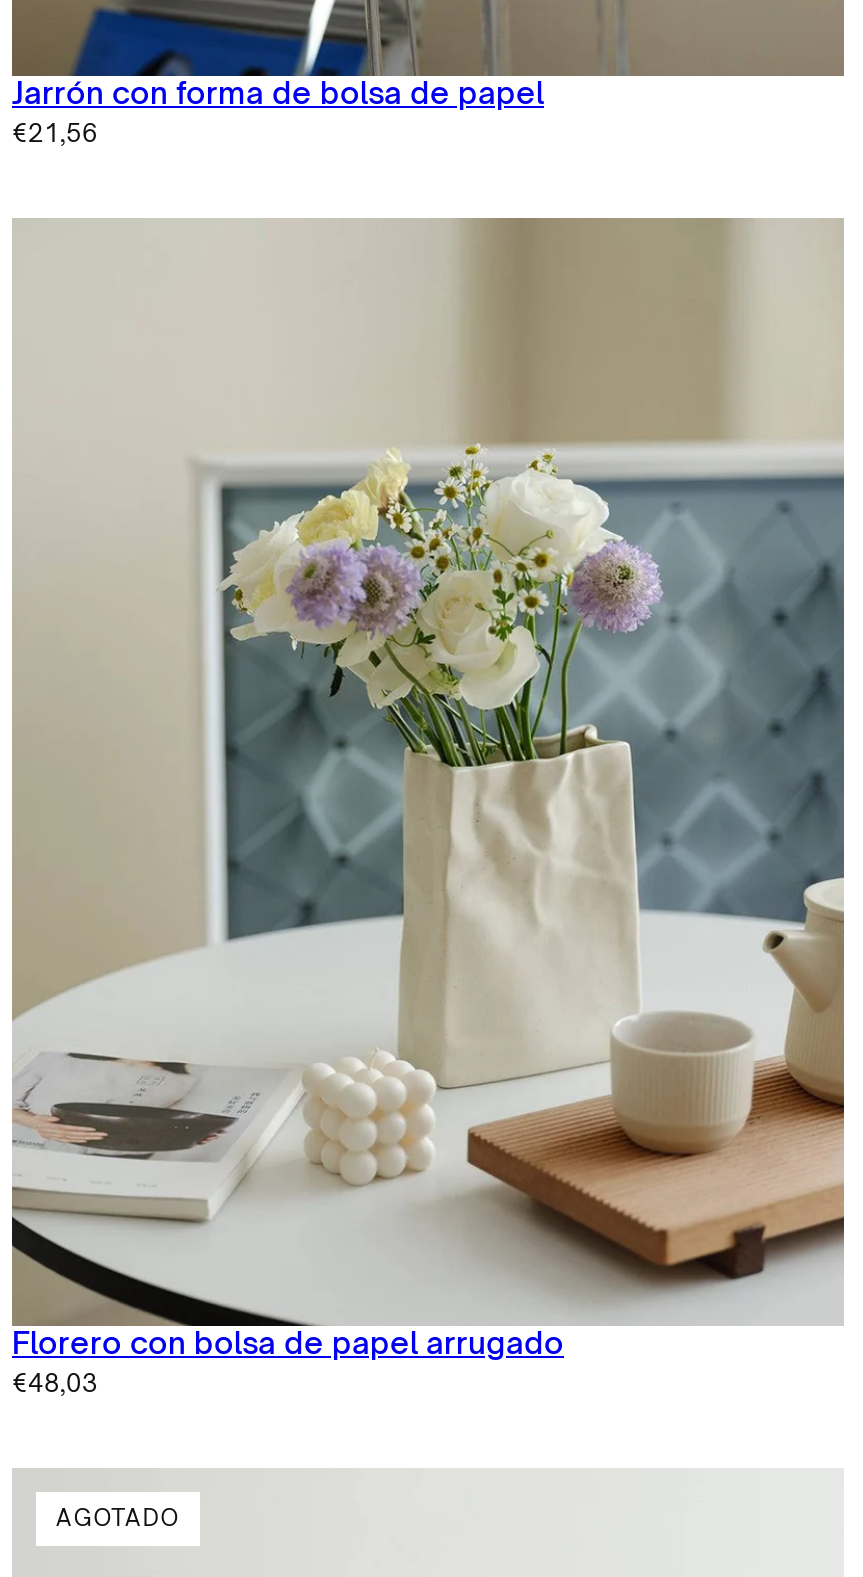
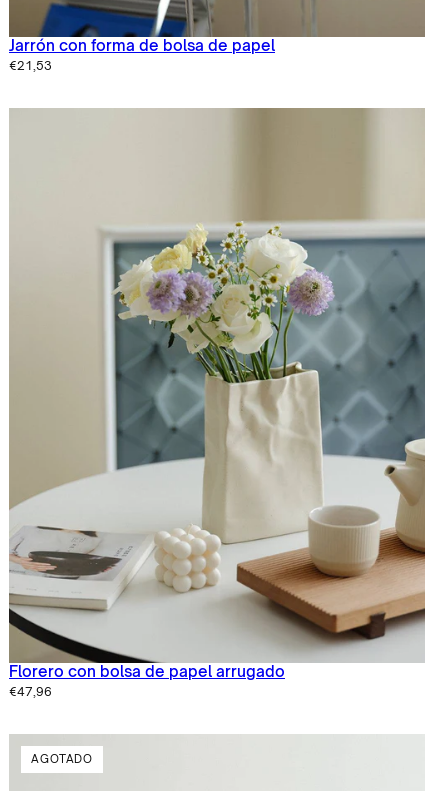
- €21,56
+ €21,53

- €48,03
+ €47,96
